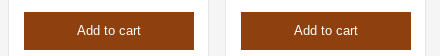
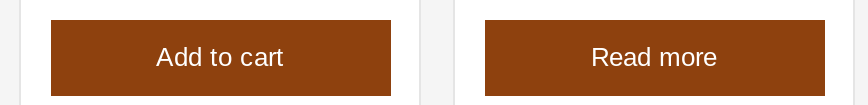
- Add to cart
+ Read more
